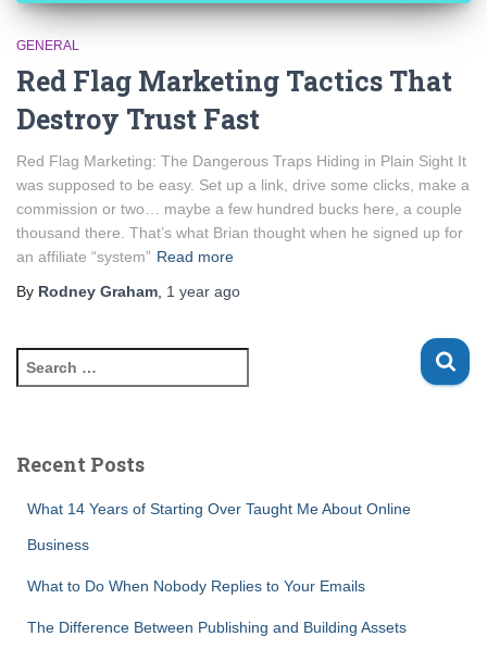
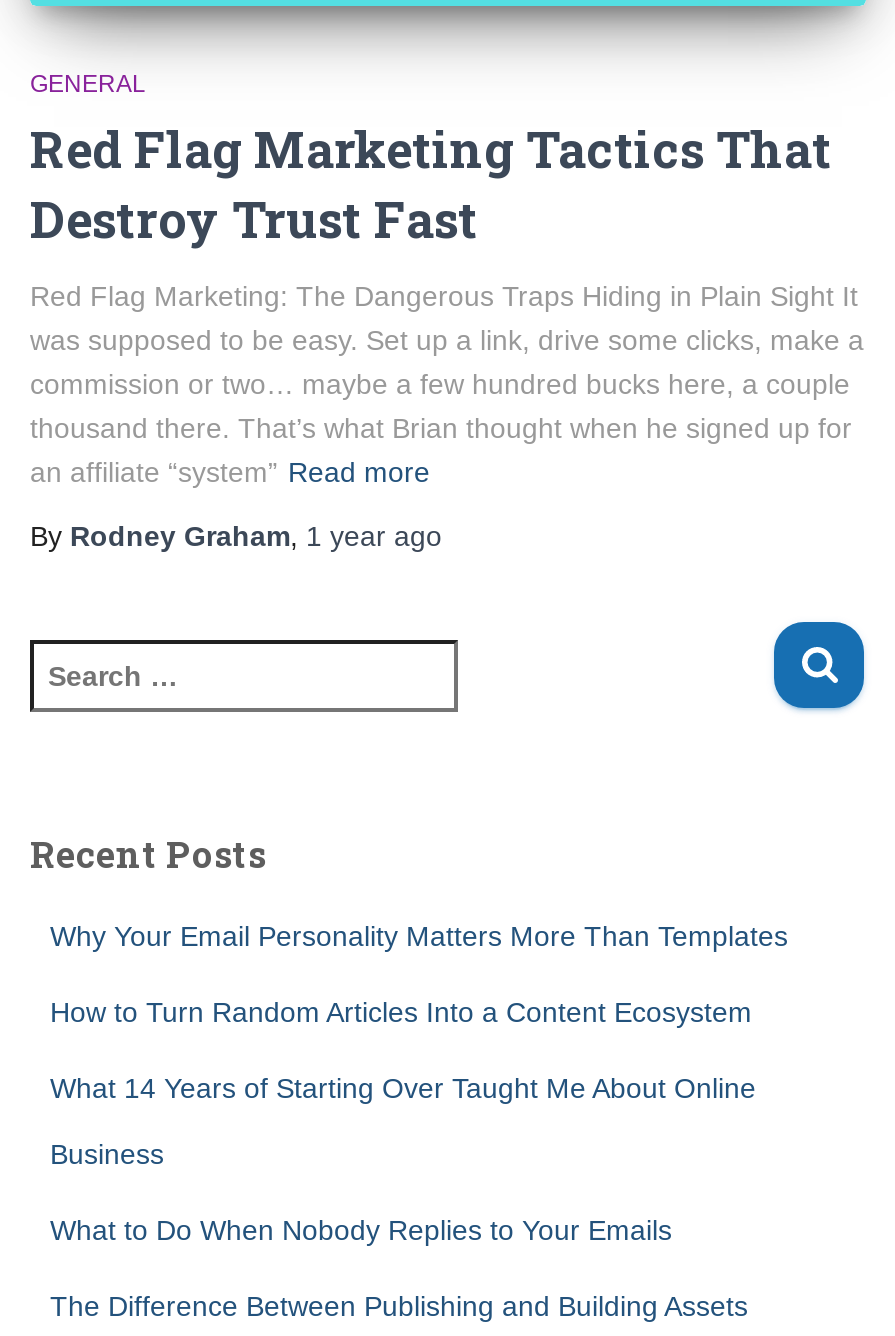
+ Why Your Email Personality Matters More Than Templates
+ How to Turn Random Articles Into a Content Ecosystem
